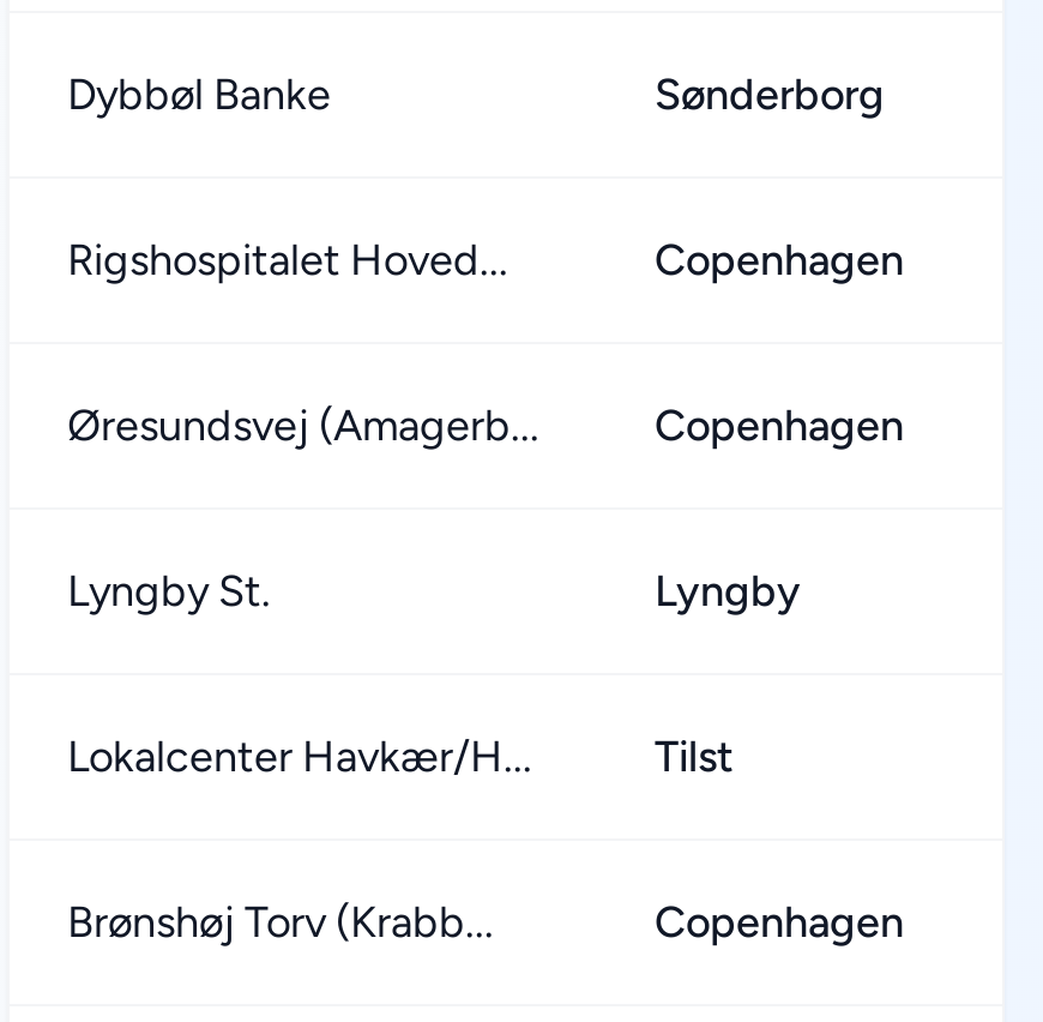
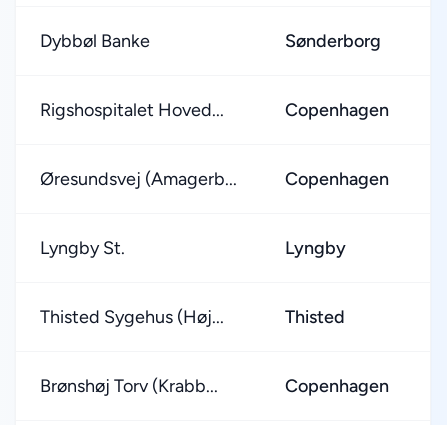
- Lokalcenter Havkær/H...
- Tilst
+ Thisted Sygehus (Høj...
+ Thisted
